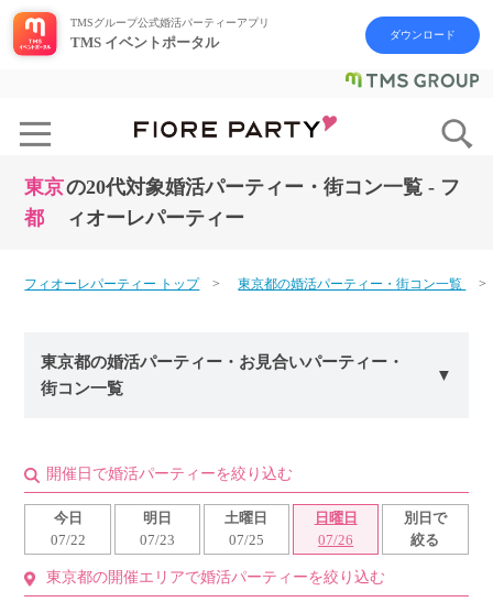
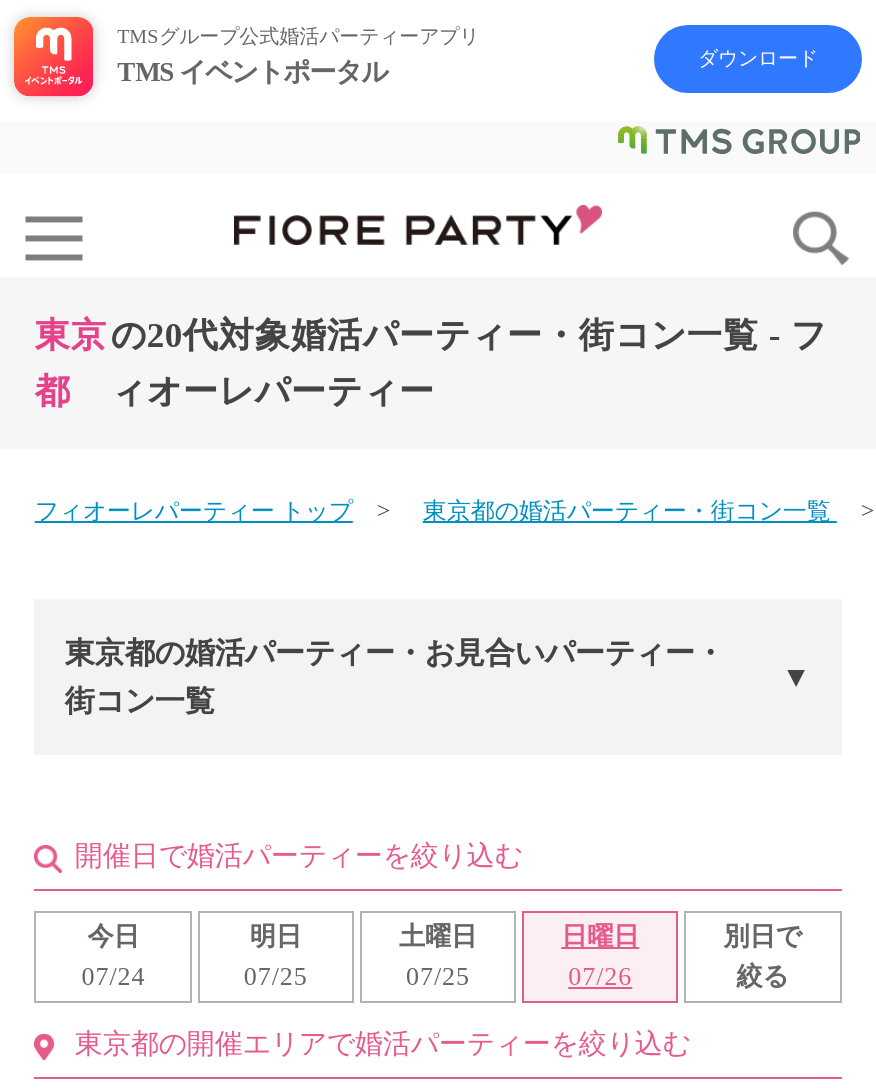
- 07/22
+ 07/24

- 07/23
+ 07/25
